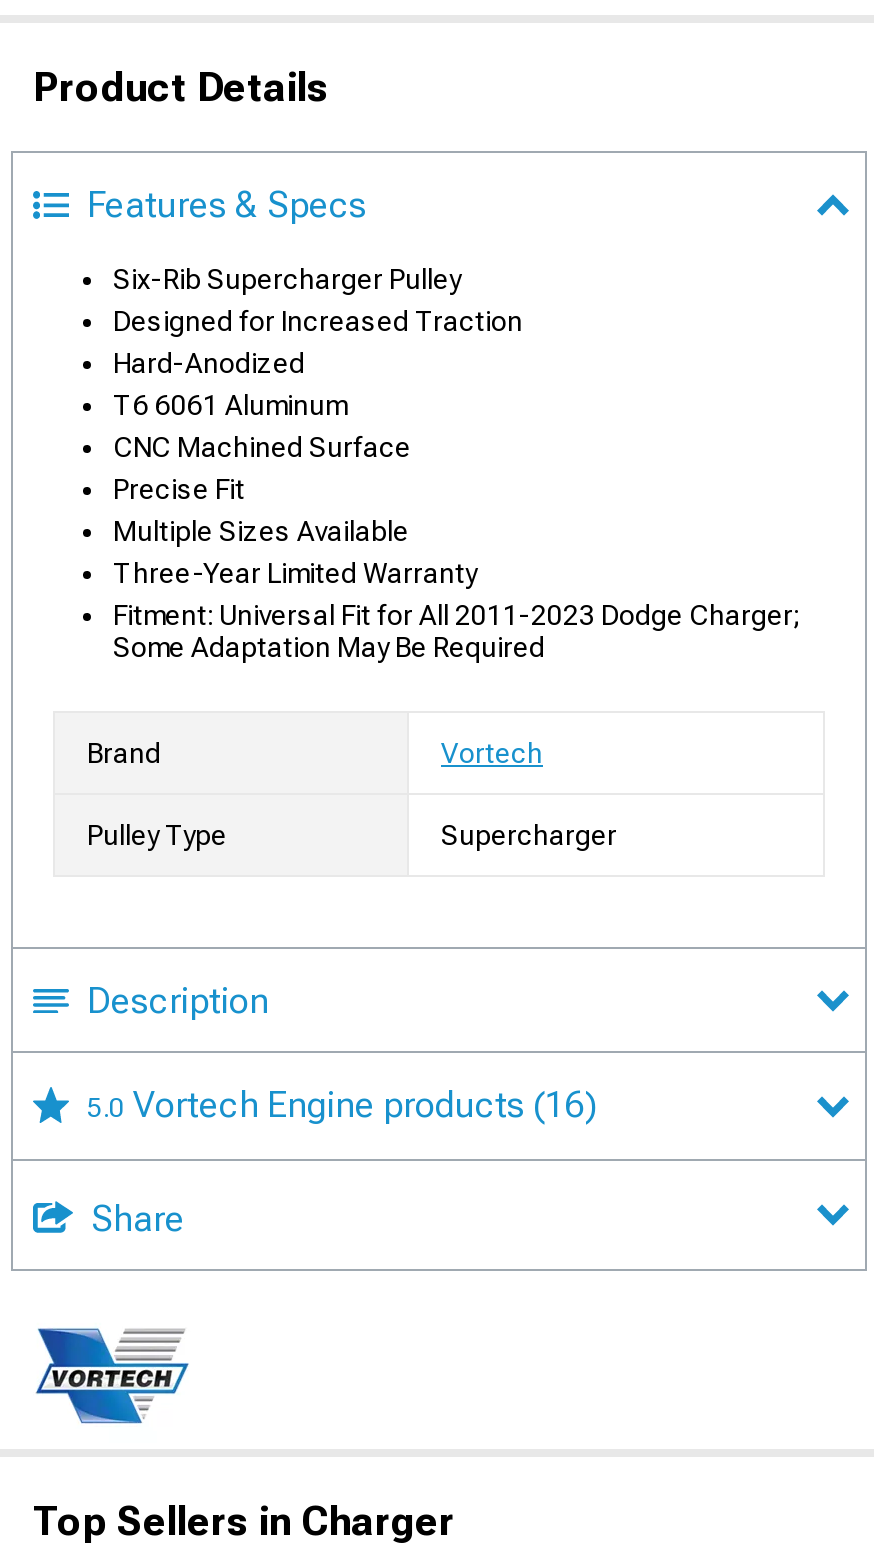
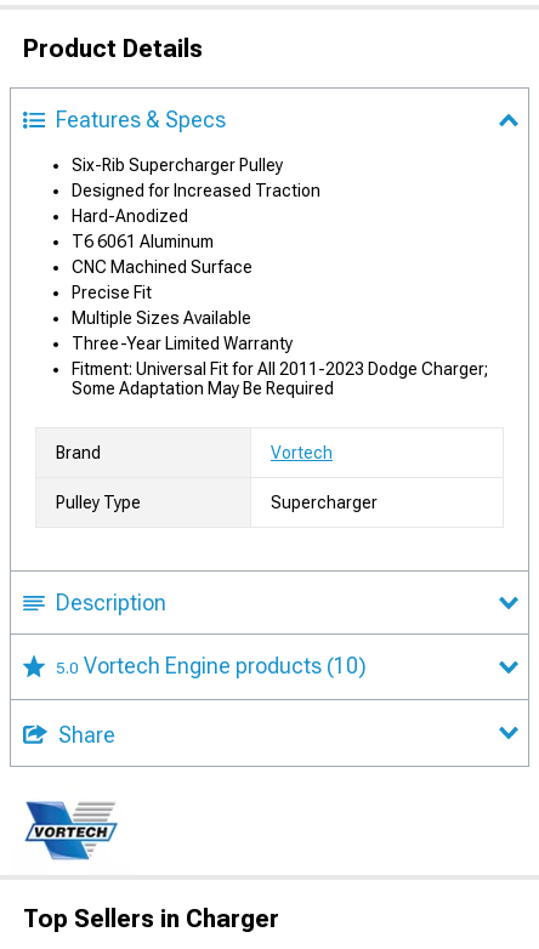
- 5.0 Vortech Engine products (16)
+ 5.0 Vortech Engine products (10)
